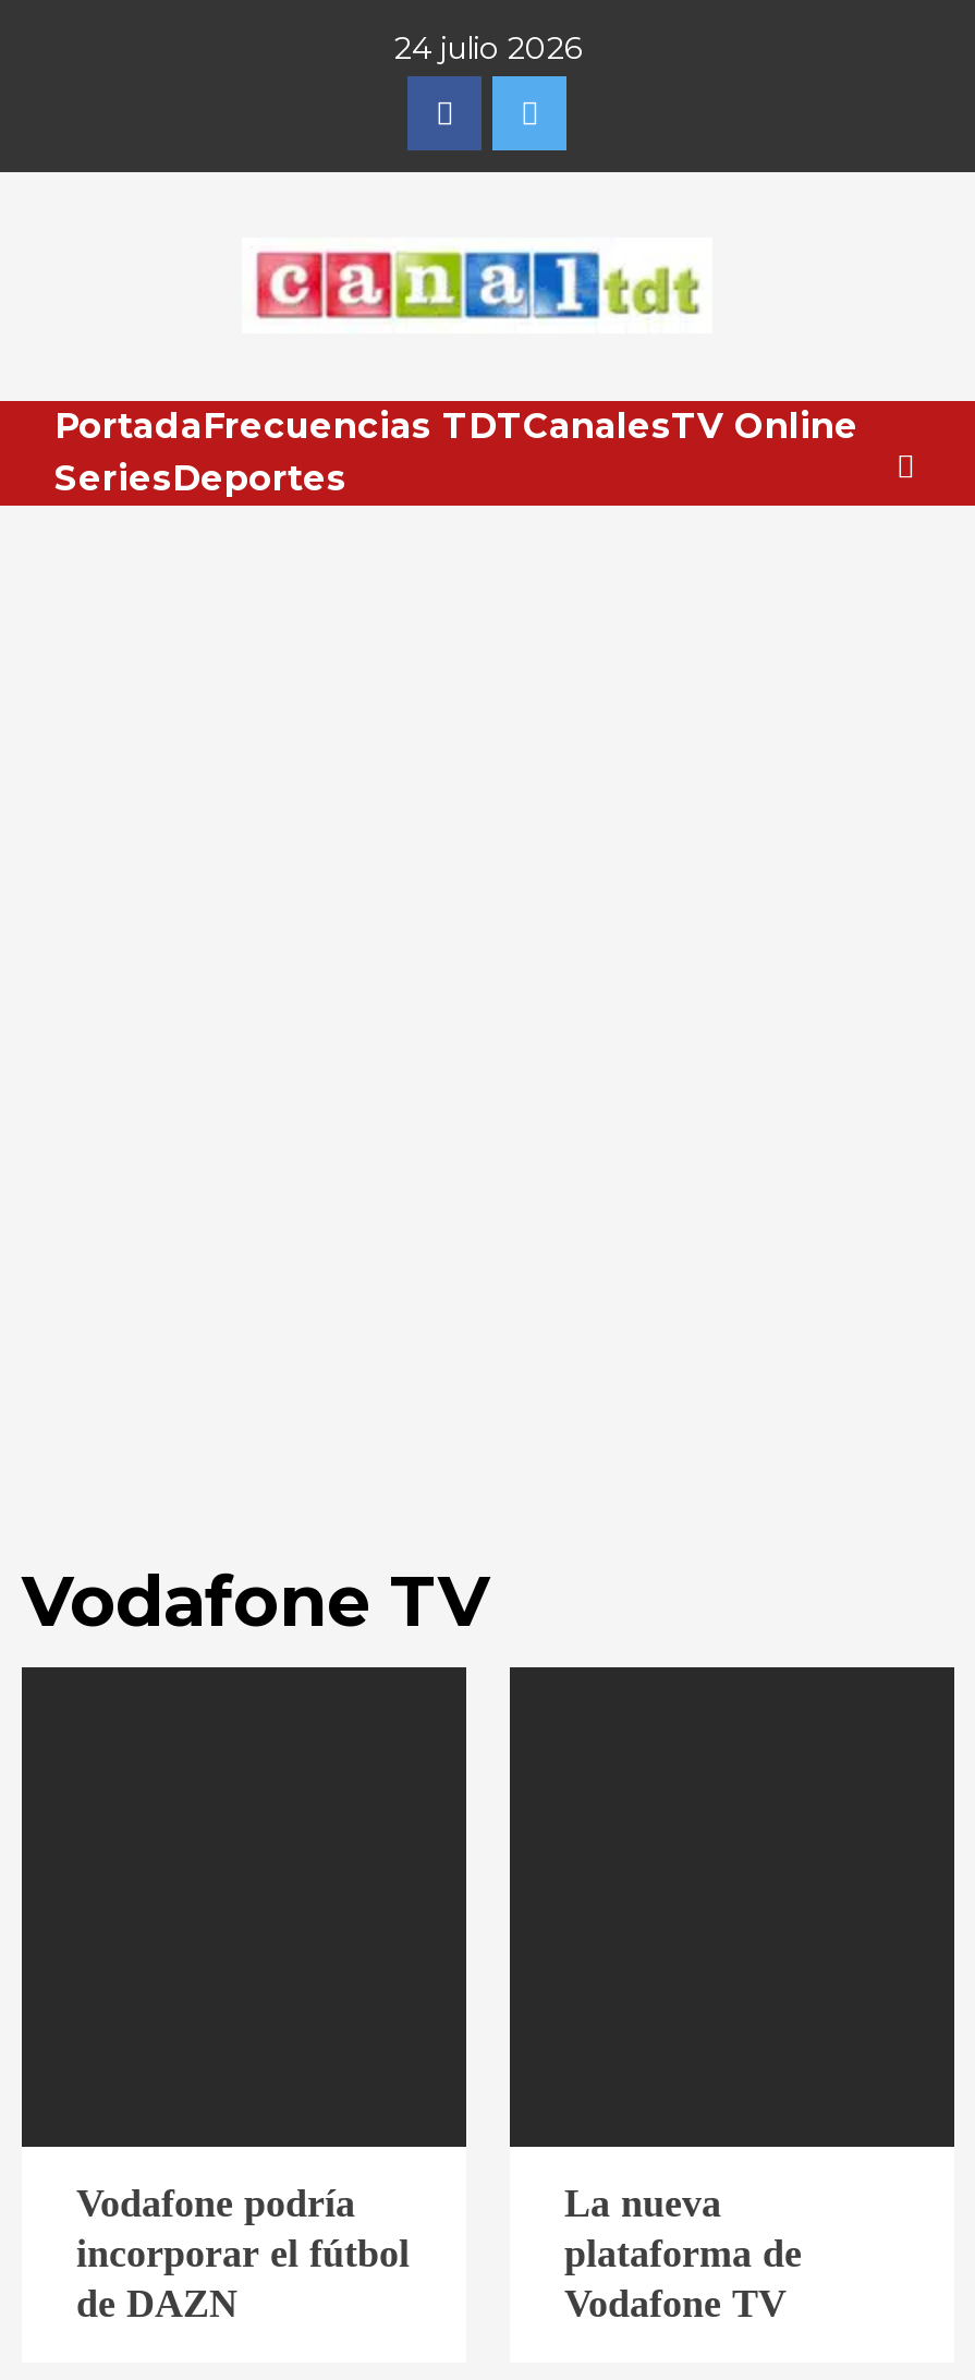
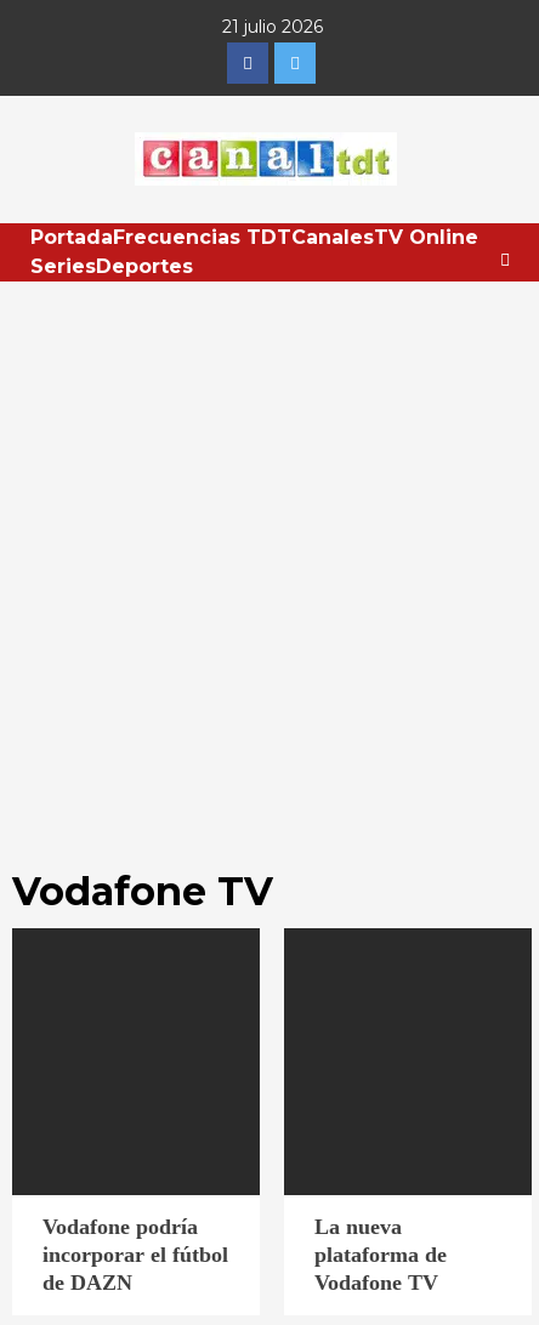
- 24 julio 2026
+ 21 julio 2026
